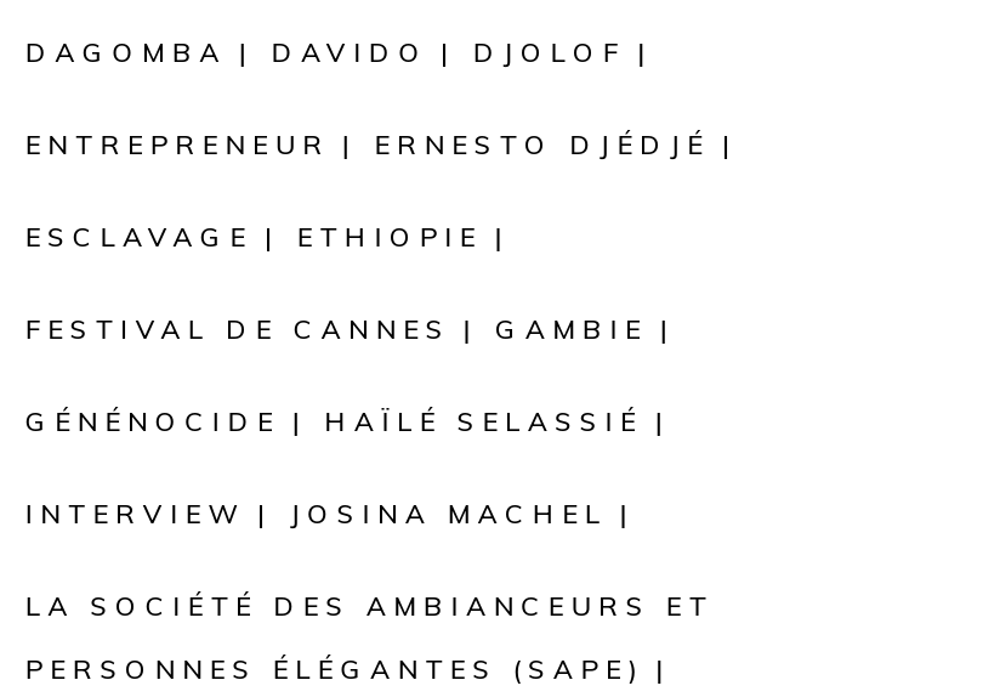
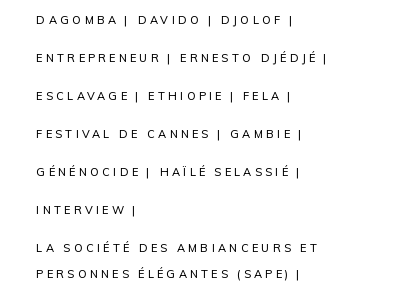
+ FELA

- JOSINA MACHEL
